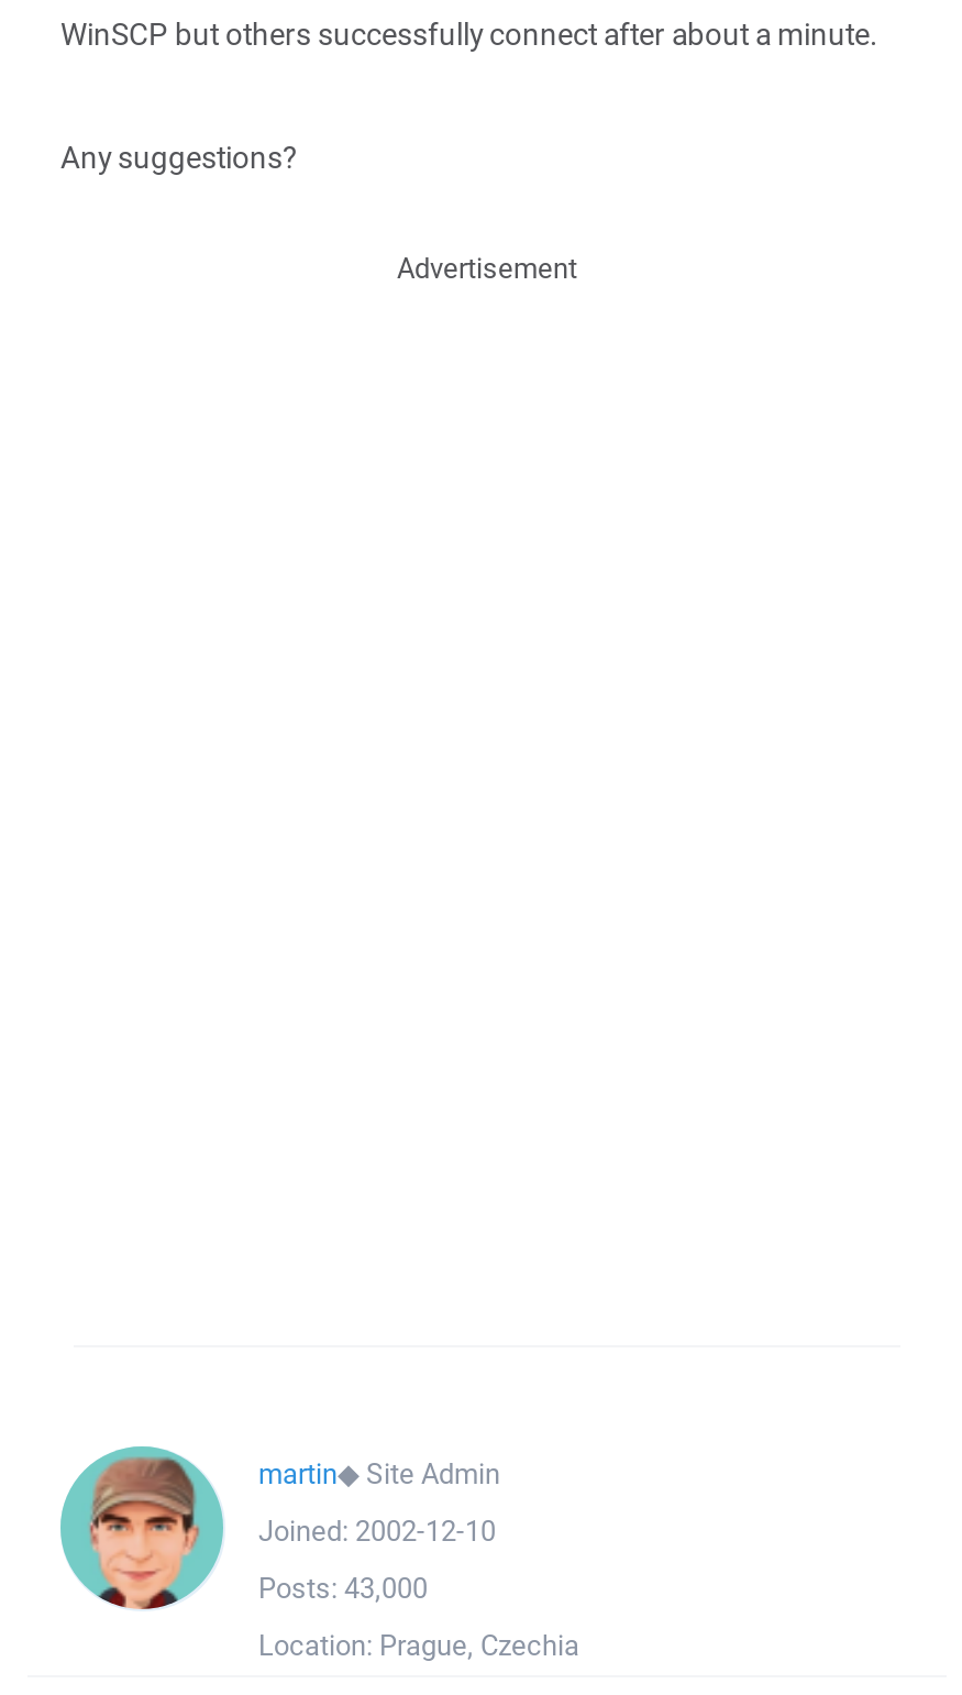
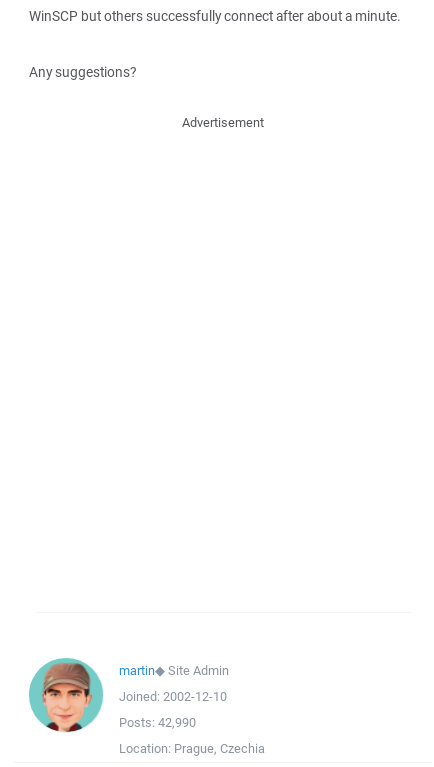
- Posts: 43,000
+ Posts: 42,990
